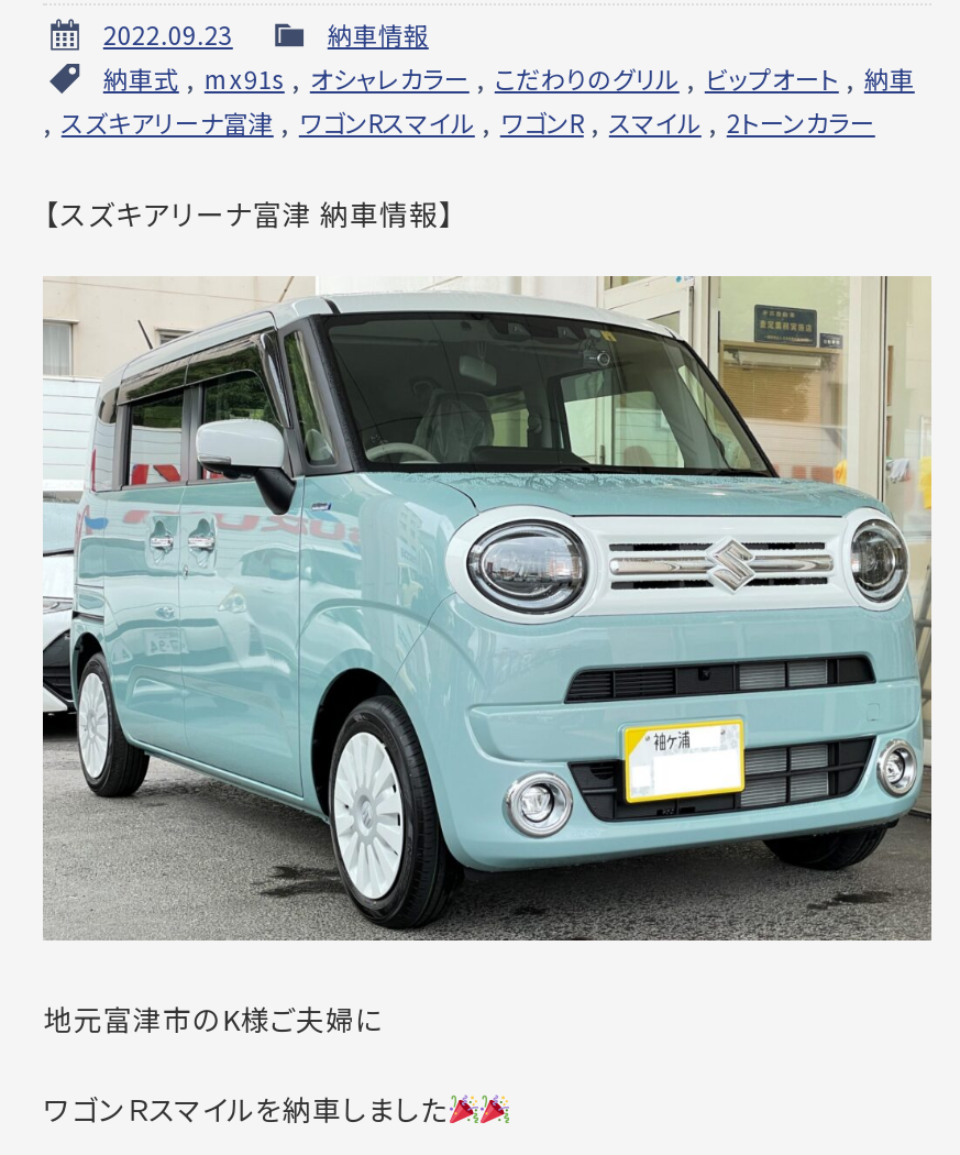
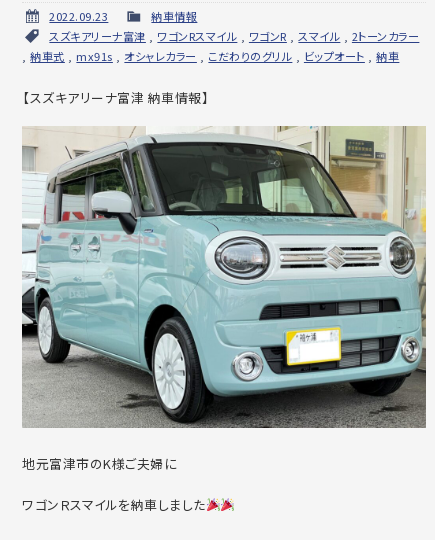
- 納車式, mx91s,オシャレカラー,こだわりのグリル,ビップオート,納車
- ,スズキアリーナ富津,ワゴンRスマイル,ワゴンR,スマイル, 2トーンカラー
+ スズキアリーナ富津,ワゴンRスマイル,ワゴンR,スマイル, 2トーンカラー
+ ,納車式, mx91s,オシャレカラー,こだわりのグリル,ビップオート,納車
